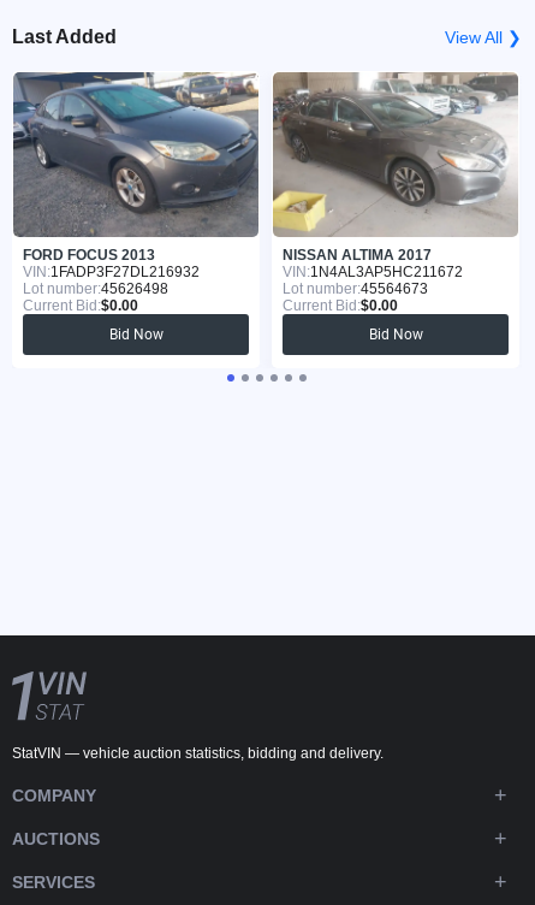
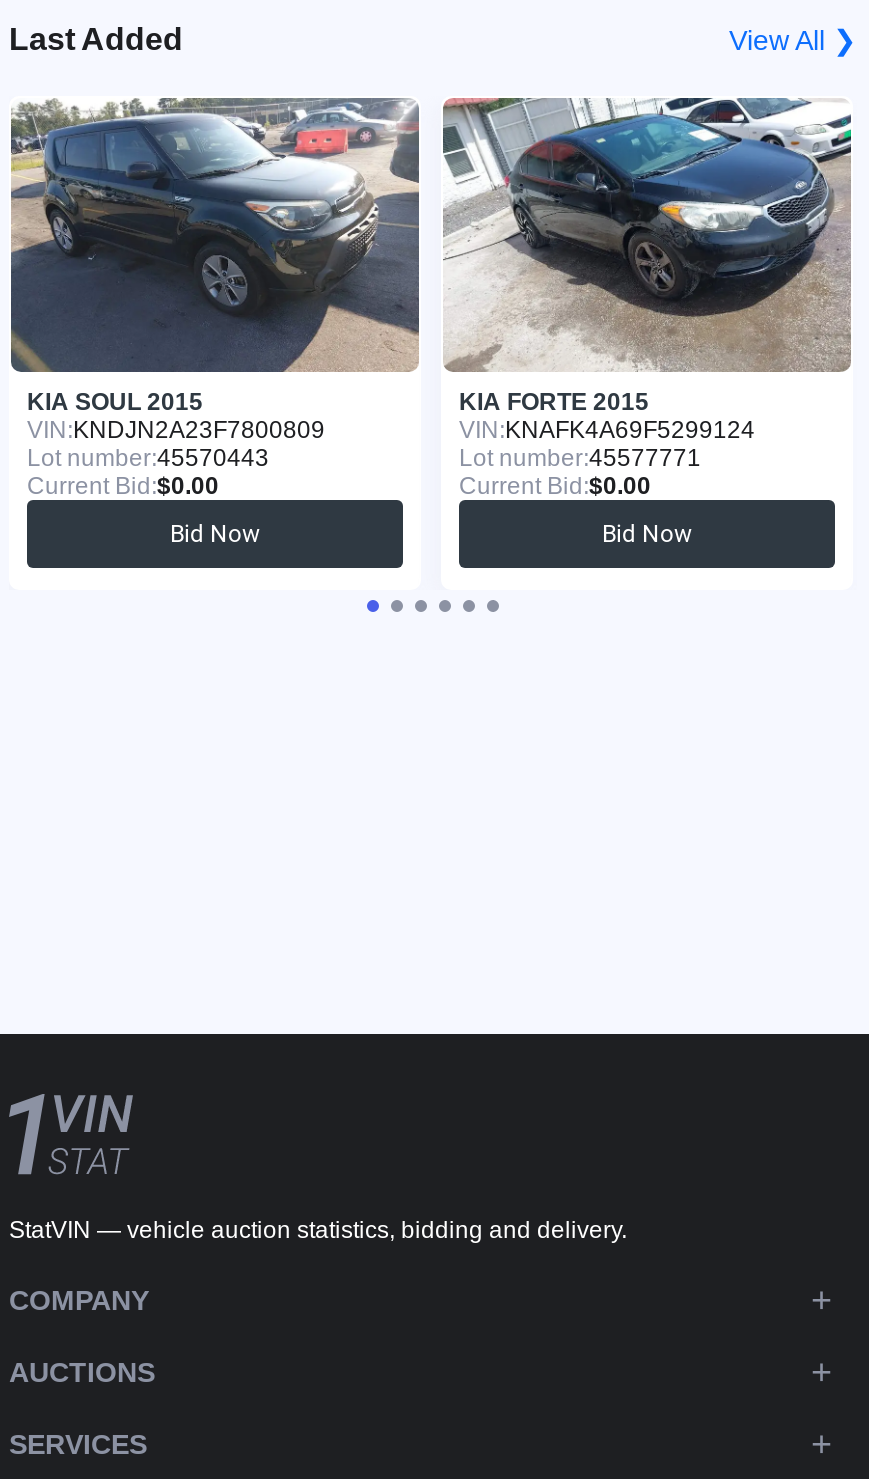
- [image]
- FORD FOCUS 2013
- VIN: 1FADP3F27DL216932
- Lot number:45626498
+ [image]
+ KIA SOUL 2015
+ VIN: KNDJN2A23F7800809
+ Lot number:45570443

- [image]
- NISSAN ALTIMA 2017
- VIN: 1N4AL3AP5HC211672
- Lot number:45564673
+ [image]
+ KIA FORTE 2015
+ VIN: KNAFK4A69F5299124
+ Lot number:45577771
